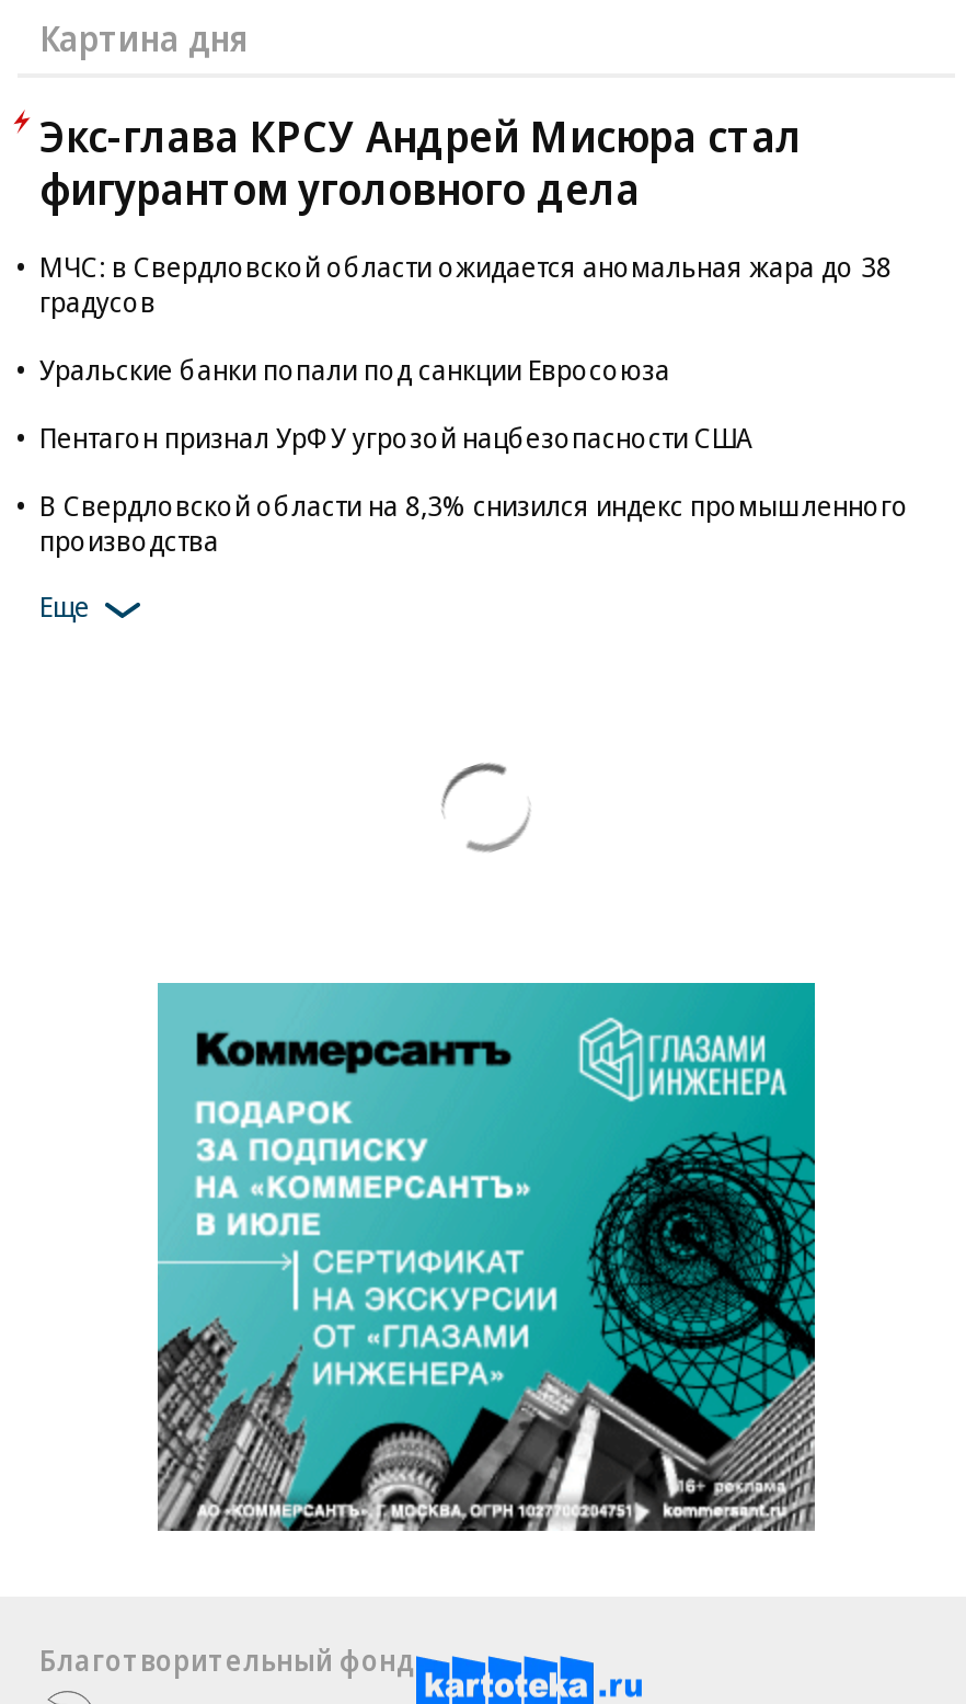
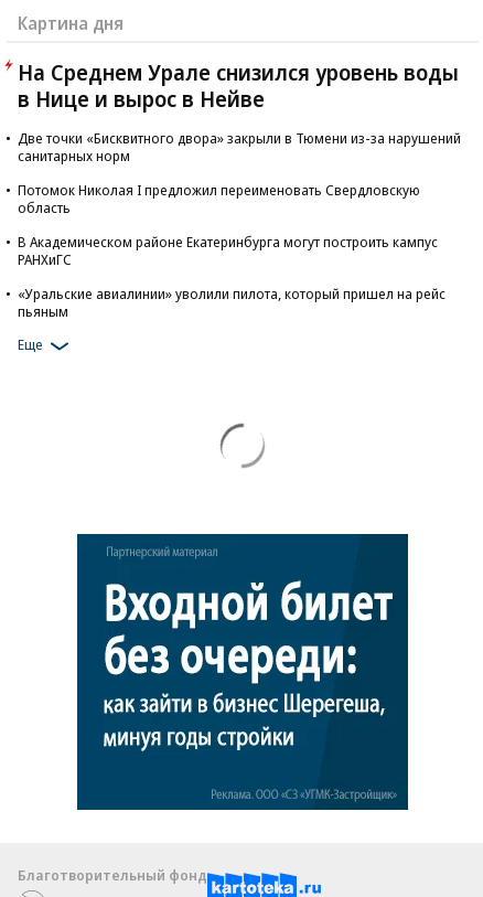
- Экс-глава КРСУ Андрей Мисюра стал
- фигурантом уголовного дела
+ На Среднем Урале снизился уровень воды
+ в Нице и вырос в Нейве

- МЧС: в Свердловской области ожидается аномальная жара до 38
- градусов
+ Две точки «Бисквитного двора» закрыли в Тюмени из-за нарушений
+ санитарных норм

- Уральские банки попали под санкции Евросоюза
+ Потомок Николая I предложил переименовать Свердловскую
+ область

- Пентагон признал УрФУ угрозой нацбезопасности США
+ В Академическом районе Екатеринбурга могут построить кампус
+ РАНХиГС

- В Свердловской области на 8,3% снизился индекс промышленного
- производства
+ «Уральские авиалинии» уволили пилота, который пришел на рейс
+ пьяным

- [image]
+ [image]
